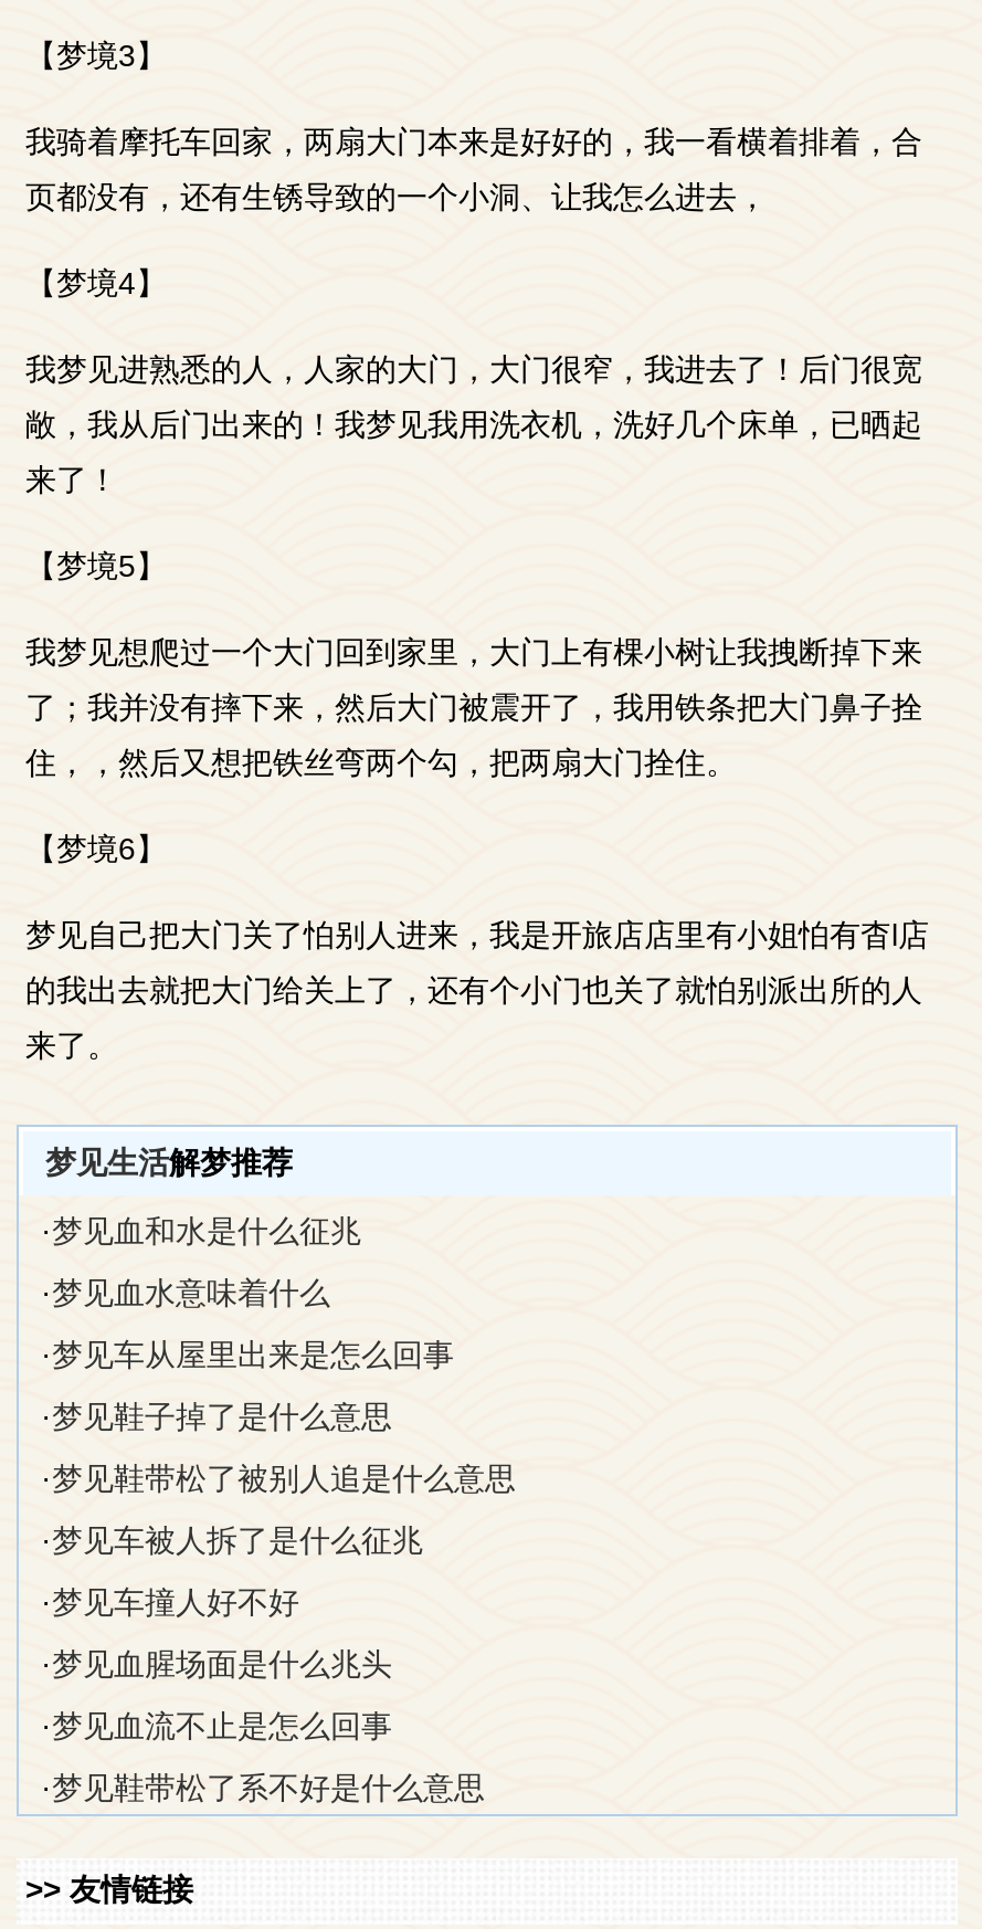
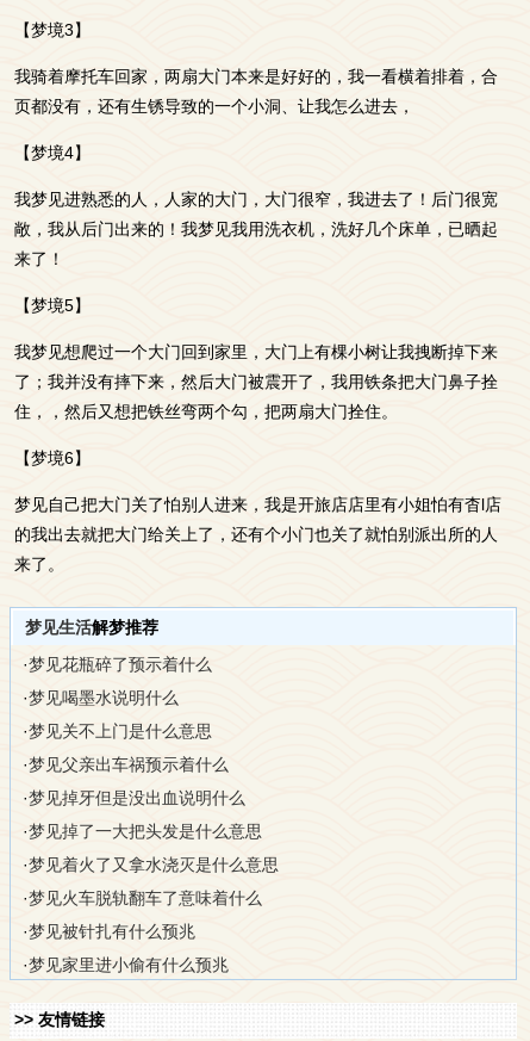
- ·梦见血和水是什么征兆
+ ·梦见花瓶碎了预示着什么

- ·梦见血水意味着什么
+ ·梦见喝墨水说明什么

- ·梦见车从屋里出来是怎么回事
+ ·梦见关不上门是什么意思

- ·梦见鞋子掉了是什么意思
+ ·梦见父亲出车祸预示着什么

- ·梦见鞋带松了被别人追是什么意思
+ ·梦见掉牙但是没出血说明什么

- ·梦见车被人拆了是什么征兆
+ ·梦见掉了一大把头发是什么意思

- ·梦见车撞人好不好
+ ·梦见着火了又拿水浇灭是什么意思

- ·梦见血腥场面是什么兆头
+ ·梦见火车脱轨翻车了意味着什么

- ·梦见血流不止是怎么回事
+ ·梦见被针扎有什么预兆

- ·梦见鞋带松了系不好是什么意思
+ ·梦见家里进小偷有什么预兆
